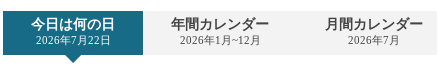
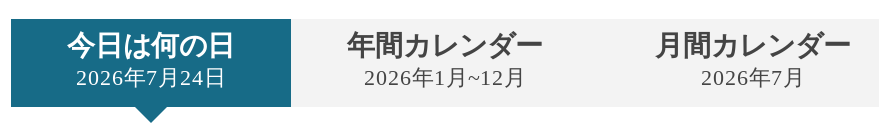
- 2026年7月22日
+ 2026年7月24日
